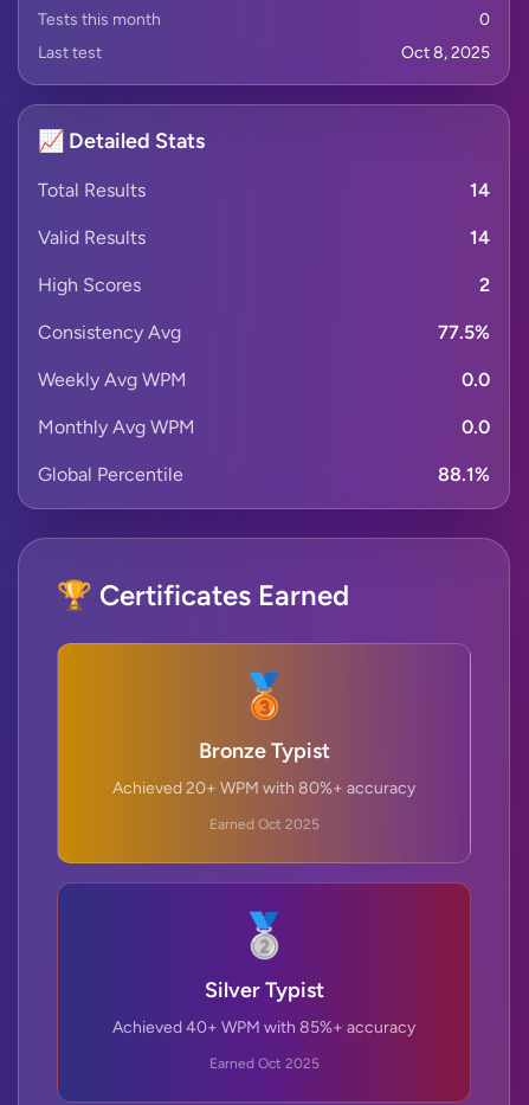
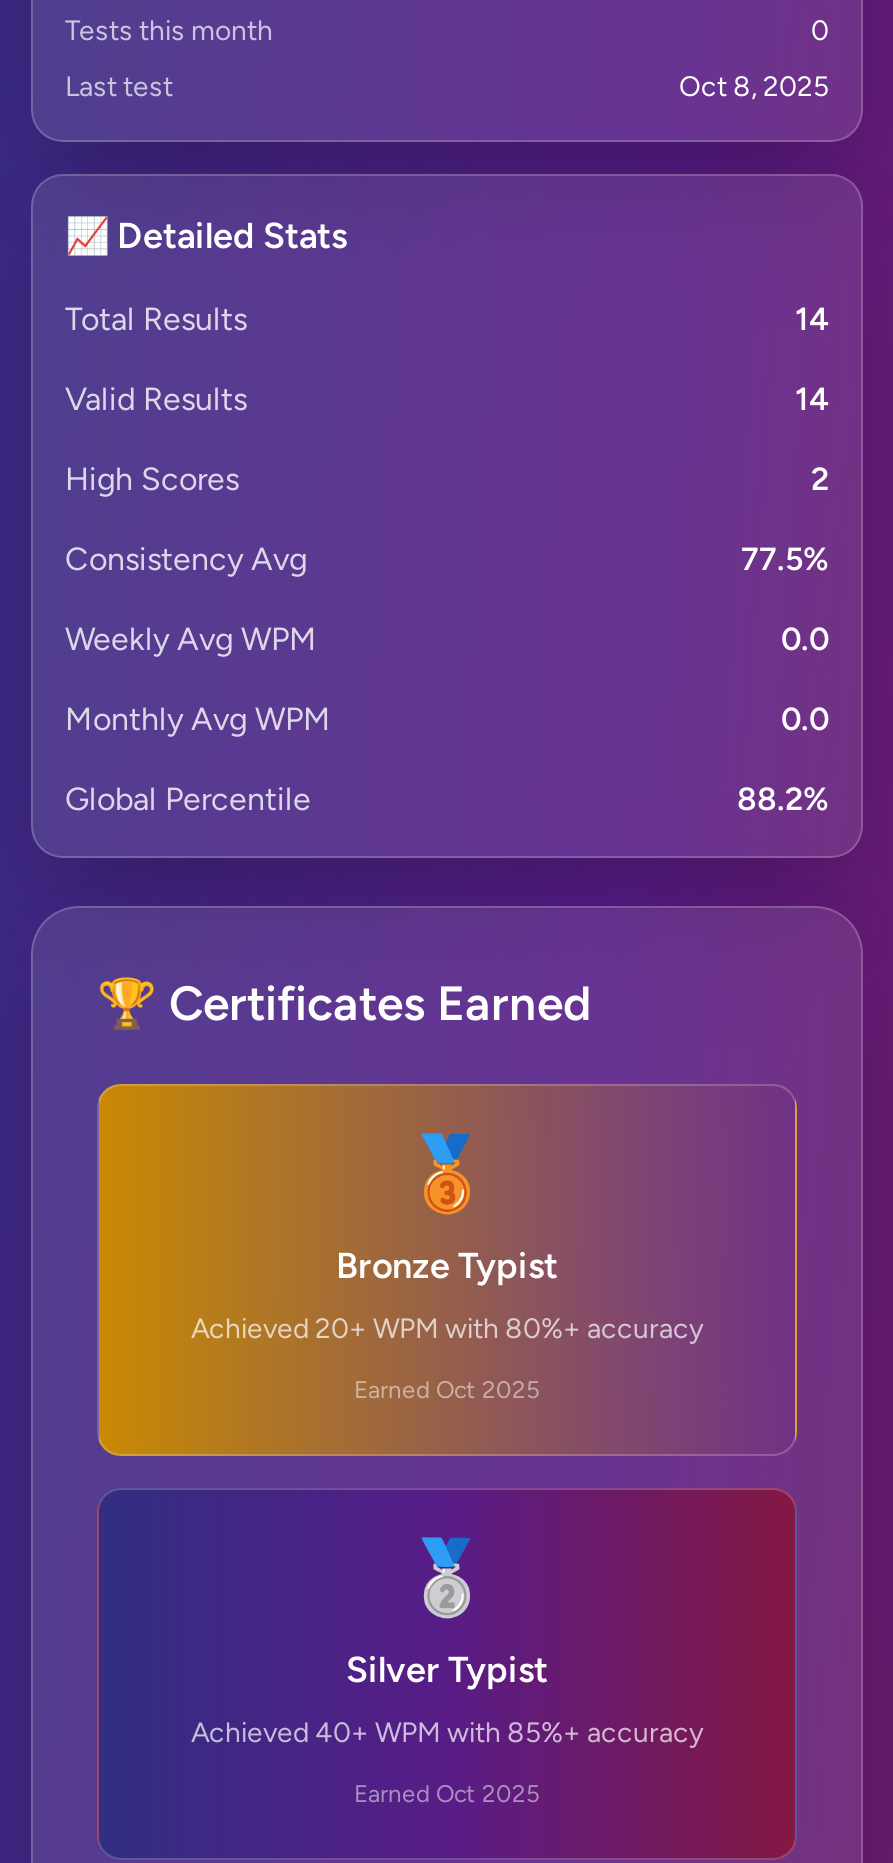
- 88.1%
+ 88.2%
